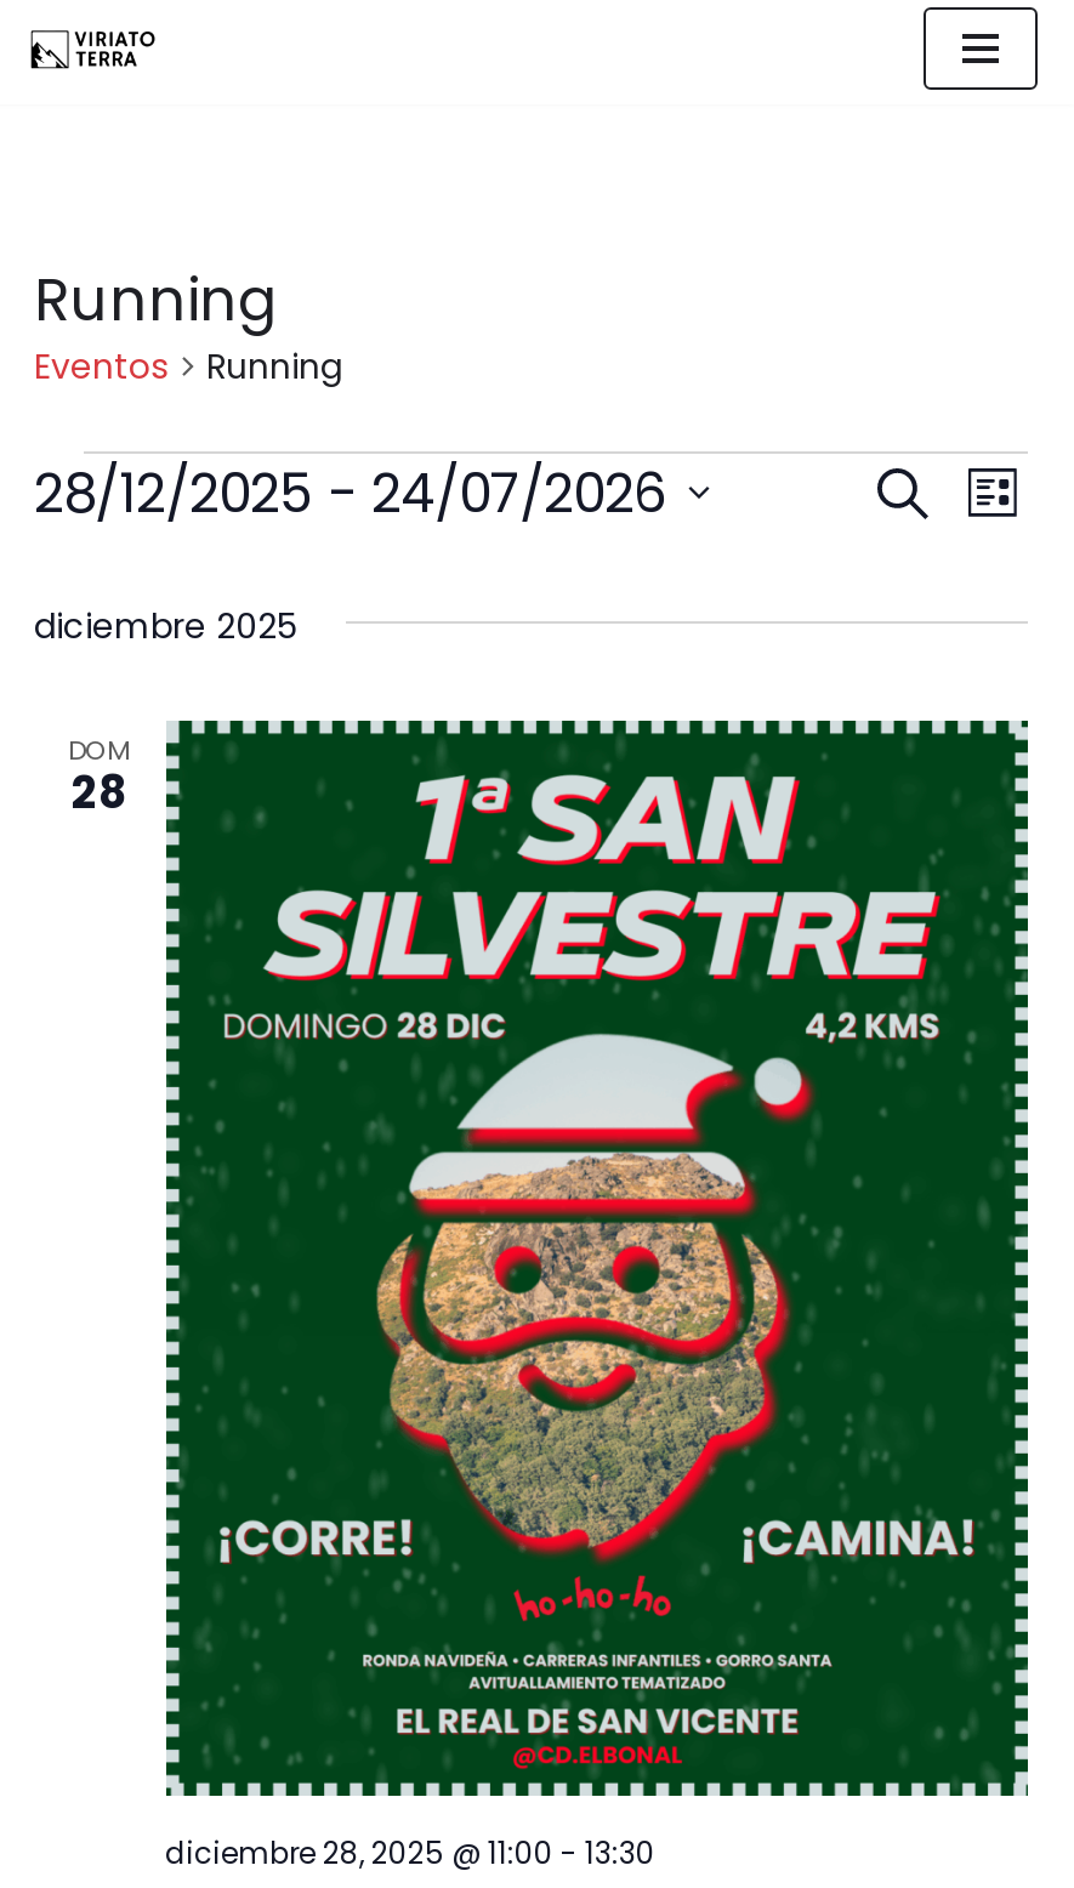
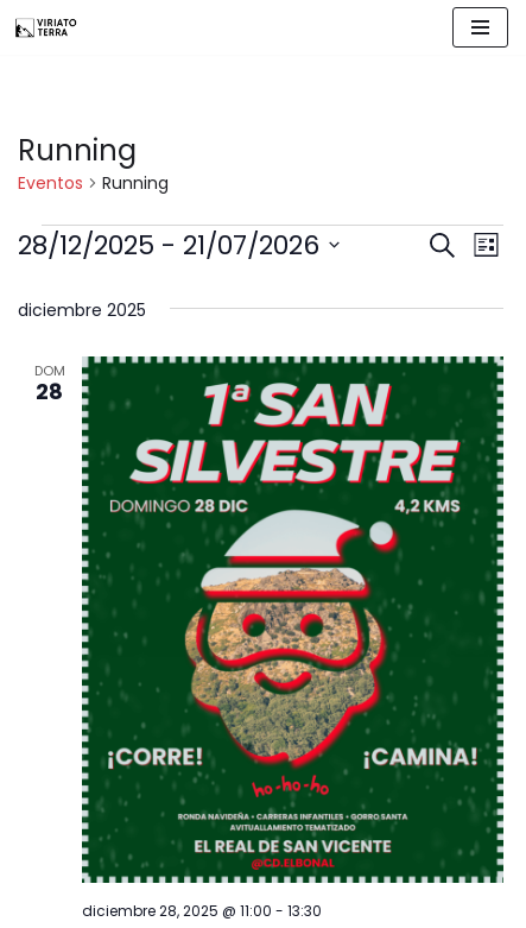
- 28/12/2025 - 24/07/2026
+ 28/12/2025 - 21/07/2026
